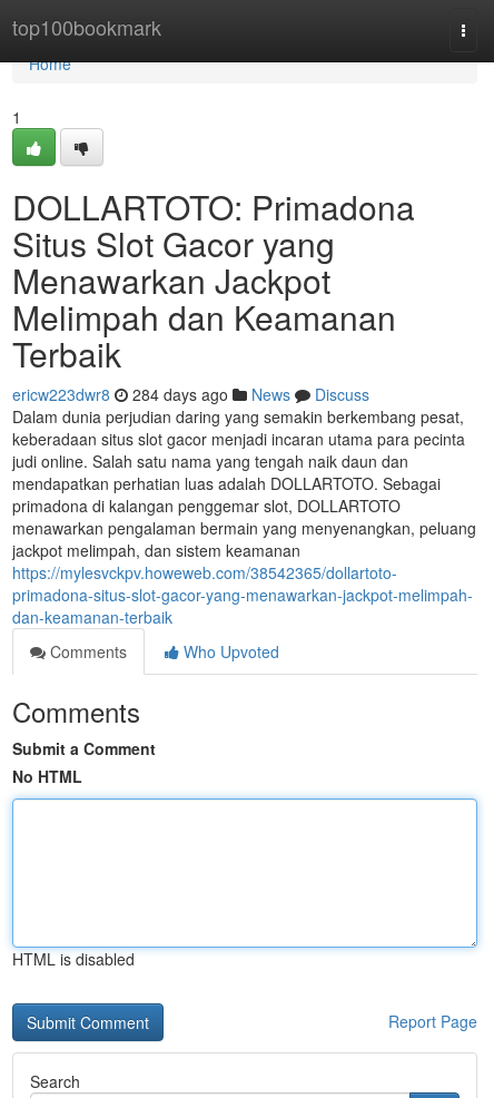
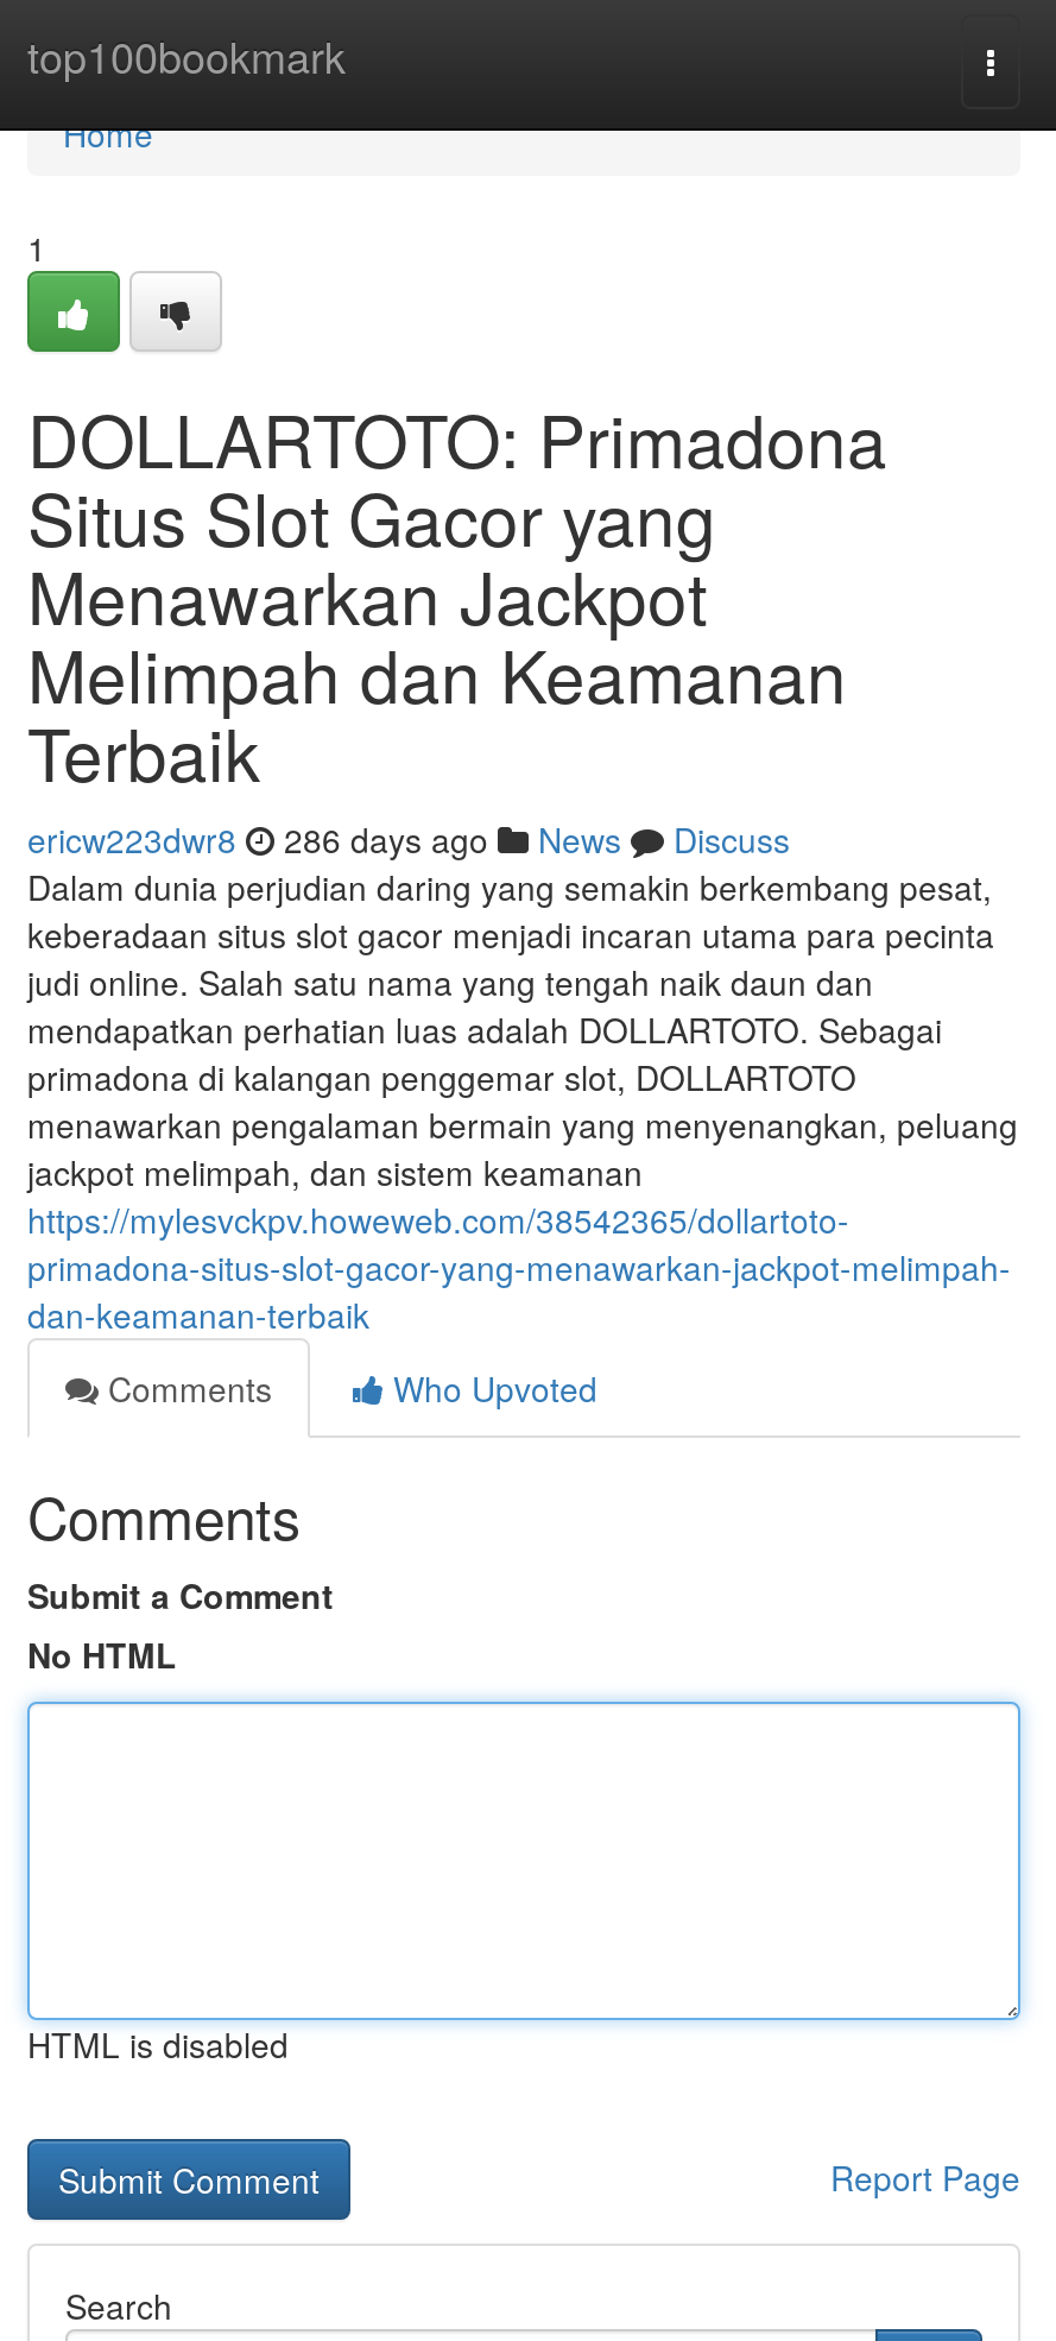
- ericw223dwr8 284 days ago News Discuss
+ ericw223dwr8 286 days ago News Discuss
